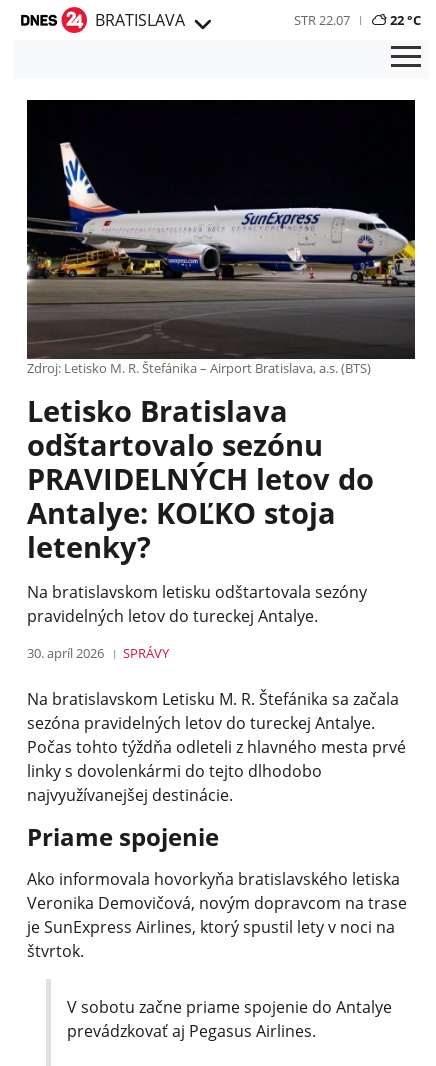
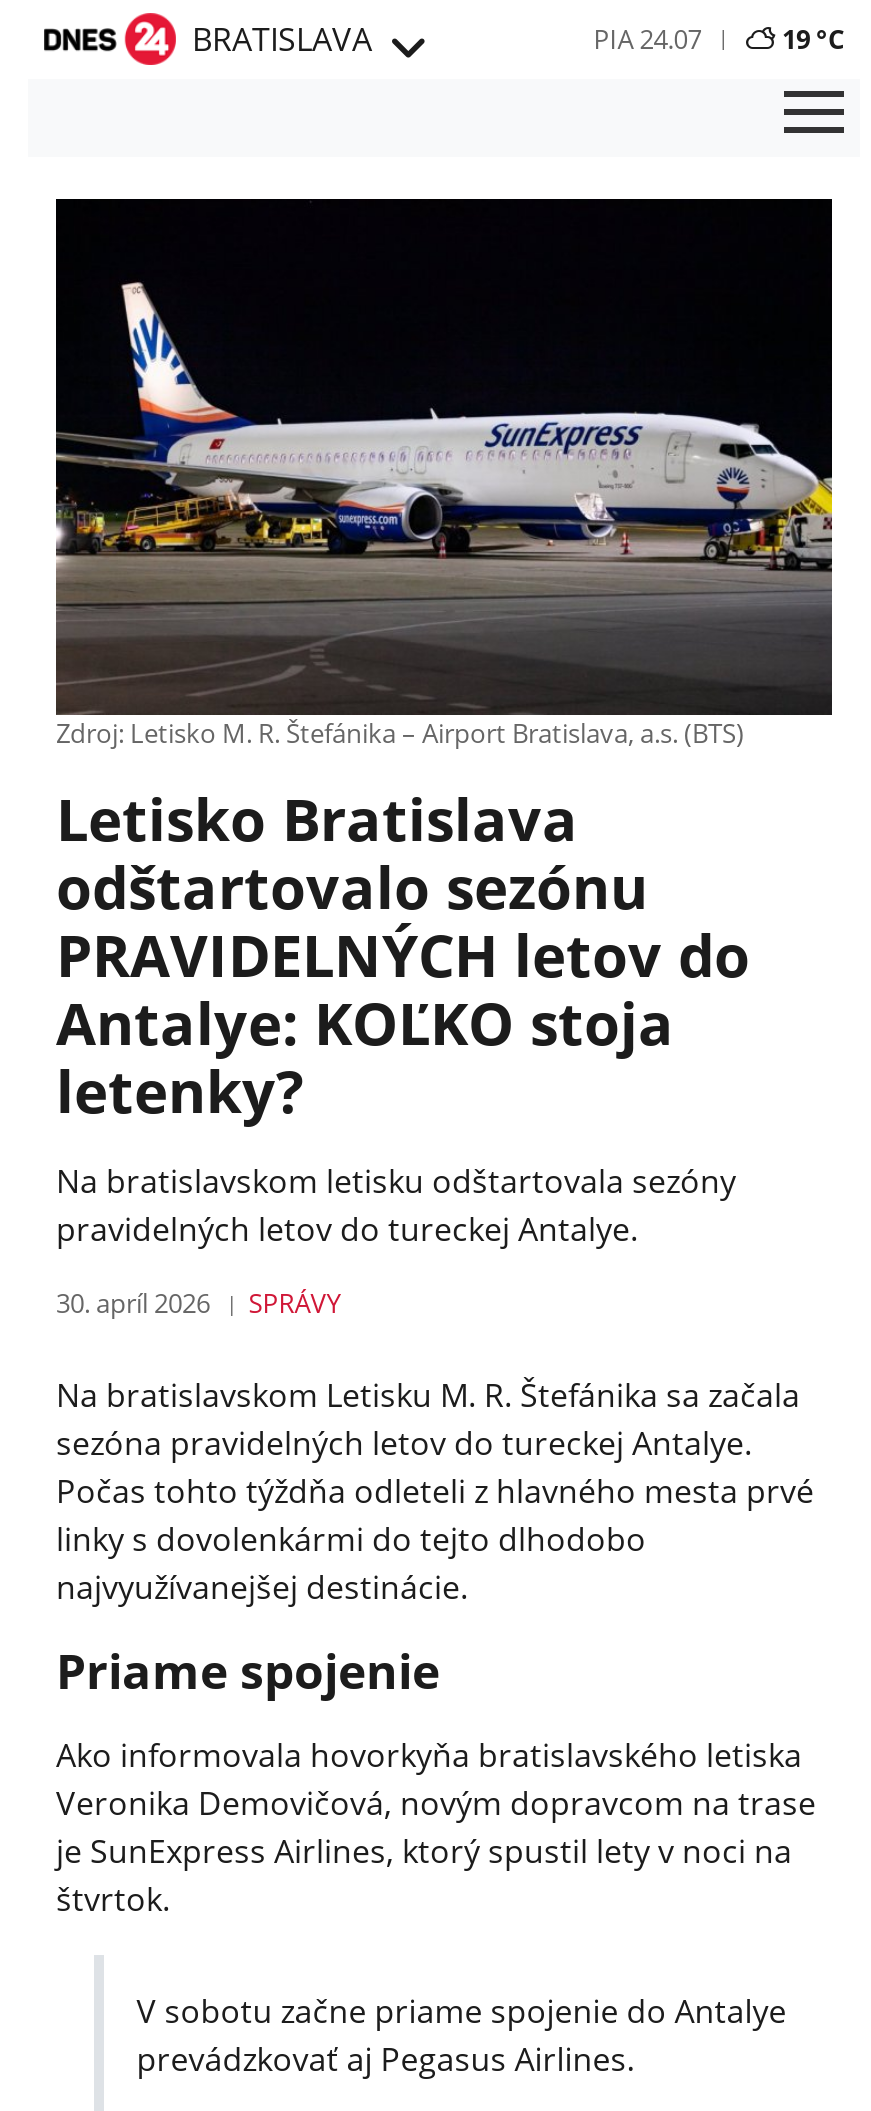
- STR 22.07
- 22 °C
+ PIA 24.07
+ 19 °C
